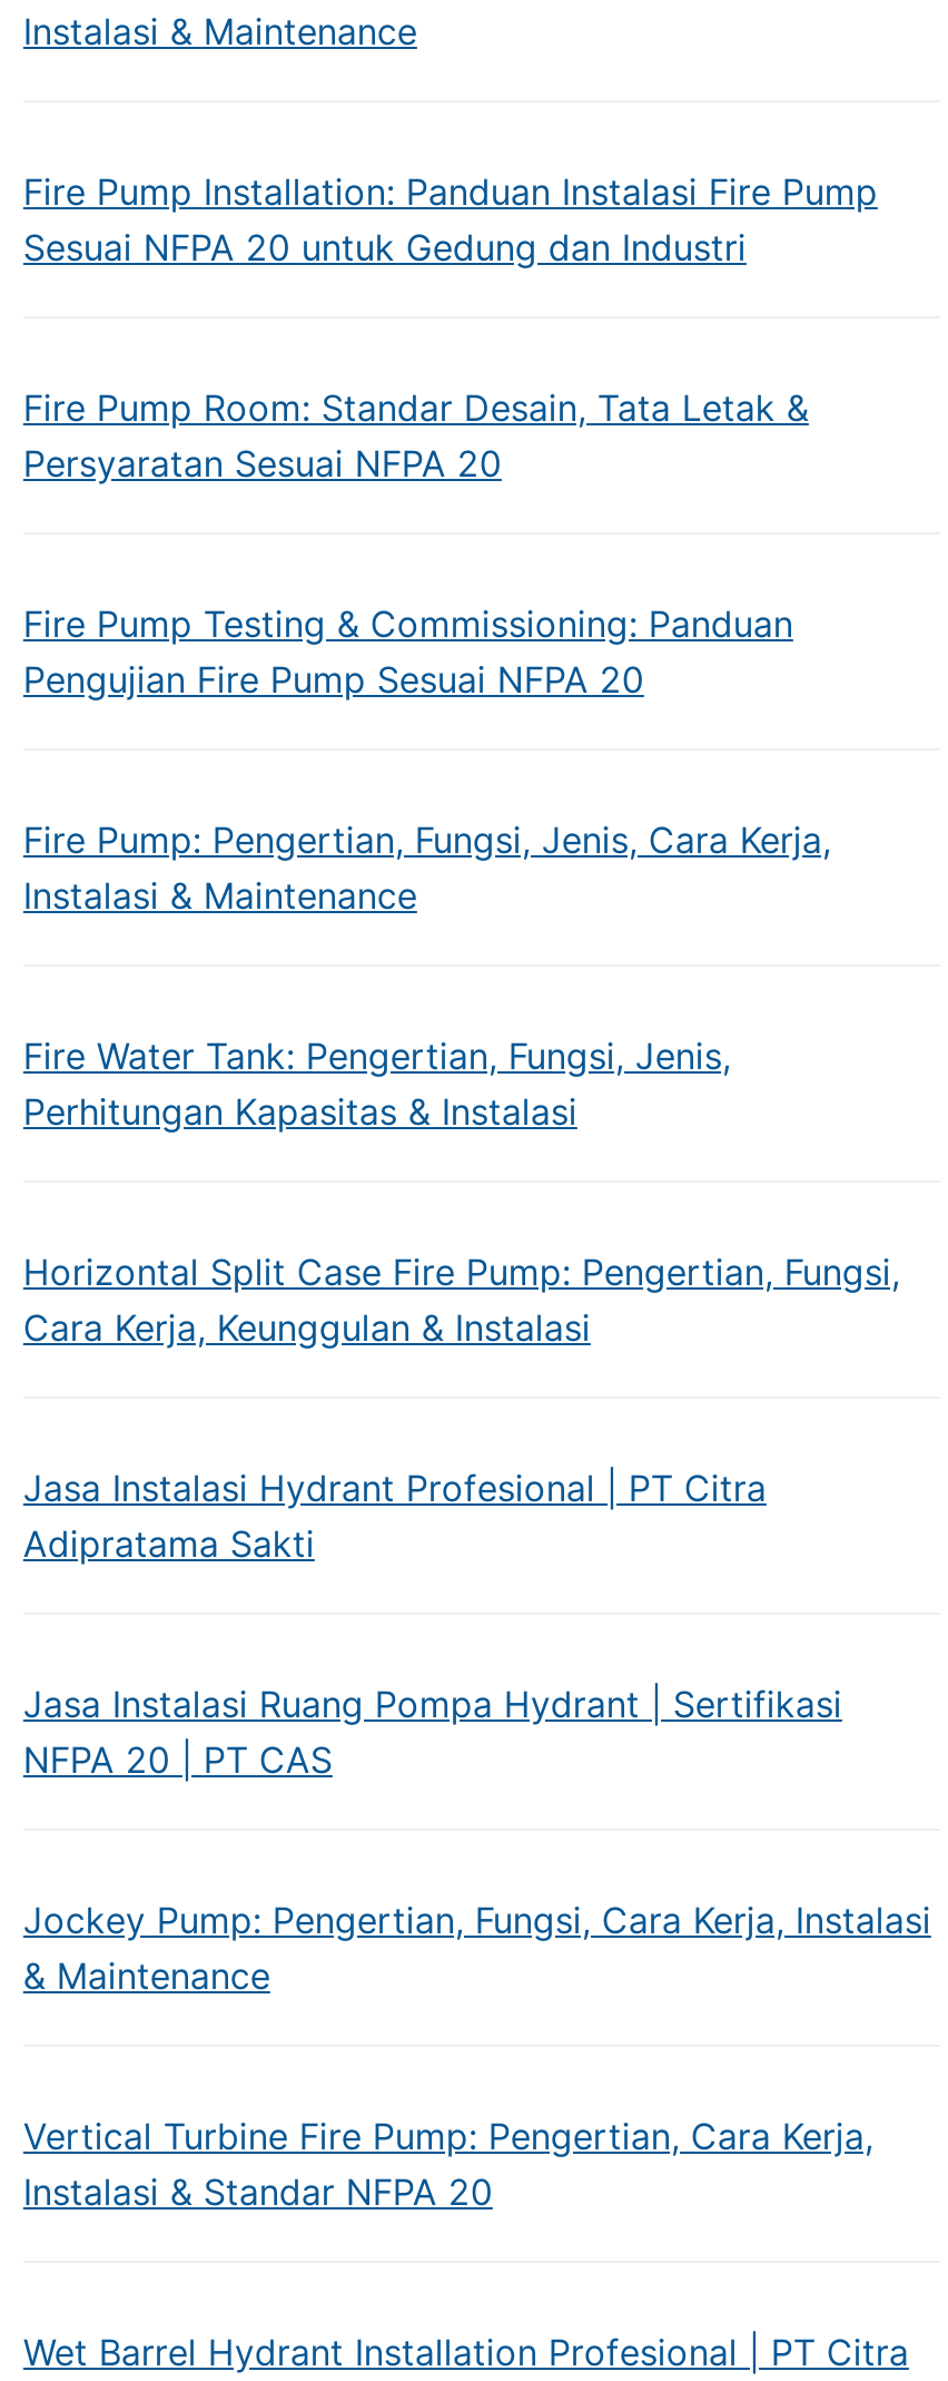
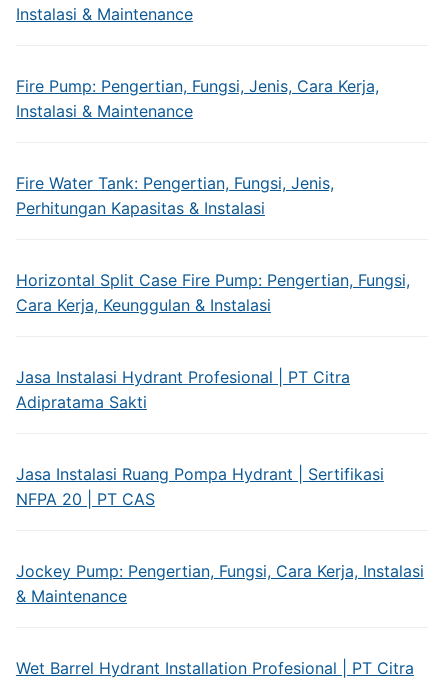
- Fire Pump Installation: Panduan Instalasi Fire Pump
- Sesuai NFPA 20 untuk Gedung dan Industri

- Fire Pump Room: Standar Desain, Tata Letak &
- Persyaratan Sesuai NFPA 20

- Fire Pump Testing & Commissioning: Panduan
- Pengujian Fire Pump Sesuai NFPA 20

- Vertical Turbine Fire Pump: Pengertian, Cara Kerja,
- Instalasi & Standar NFPA 20
